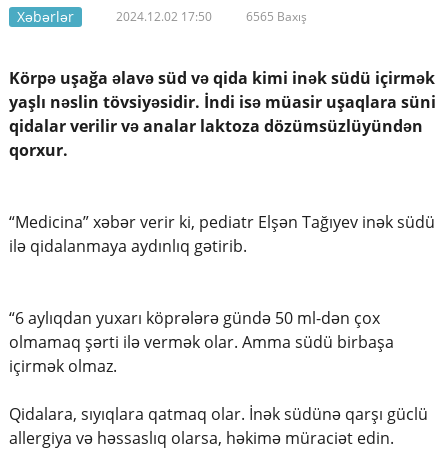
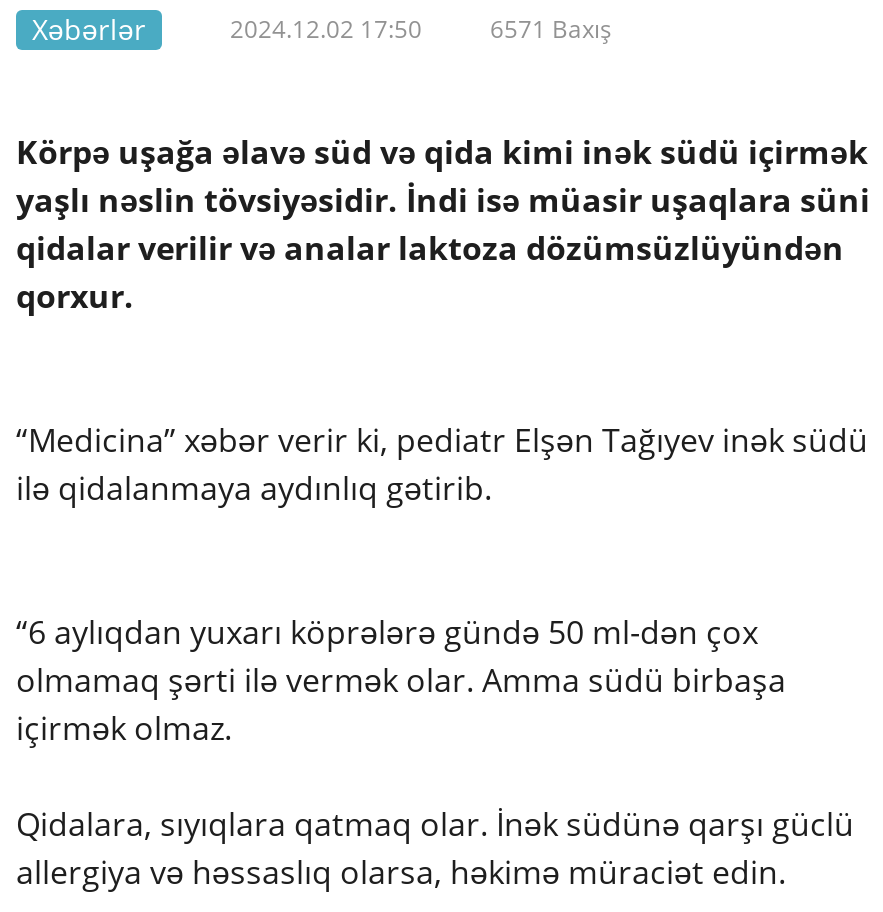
- 2024.12.02 17:50 6565 Baxış
+ 2024.12.02 17:50 6571 Baxış
